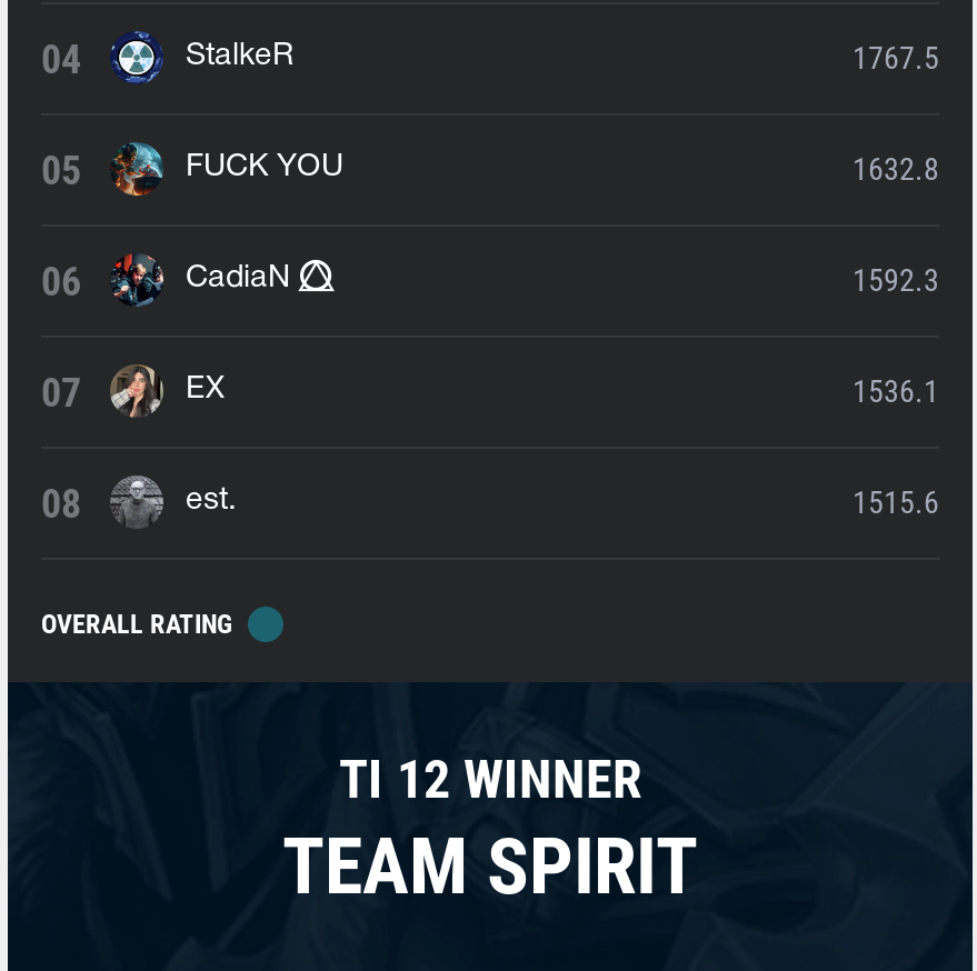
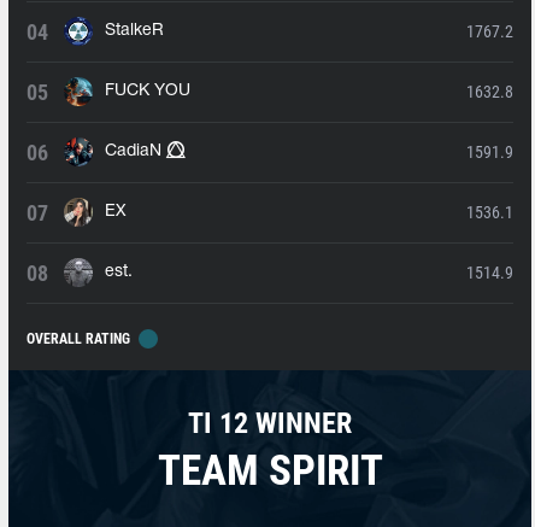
- 1767.5
+ 1767.2

- 1592.3
+ 1591.9

- 1515.6
+ 1514.9
